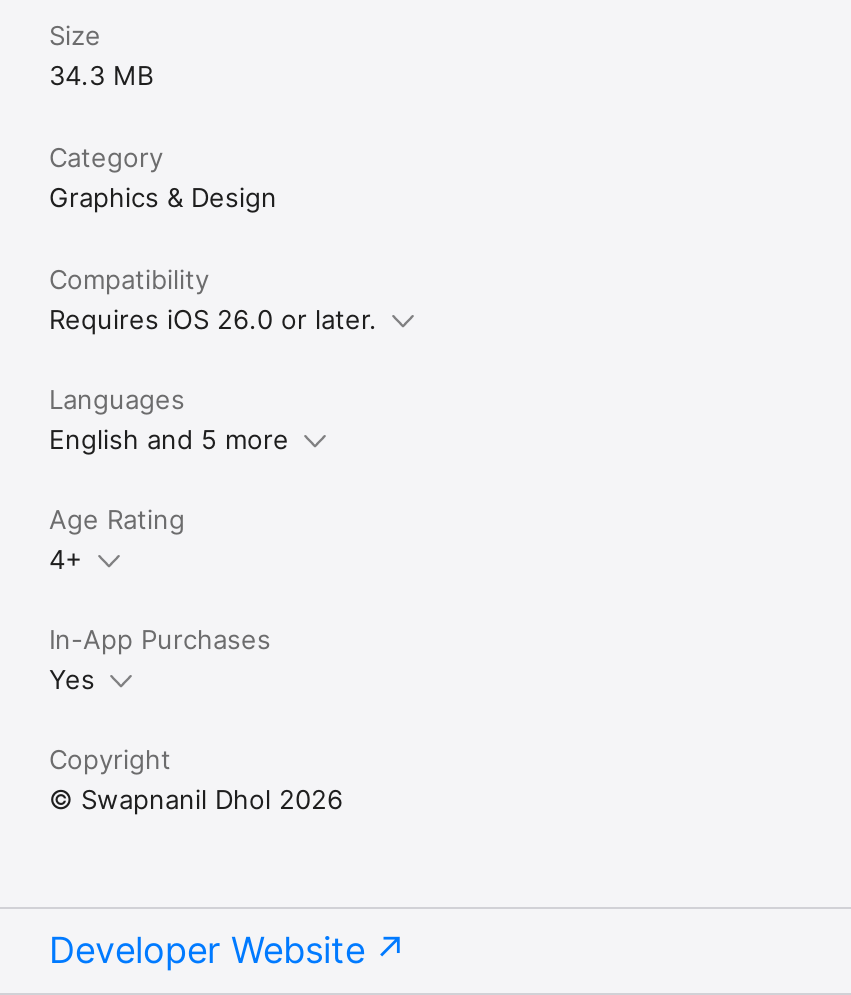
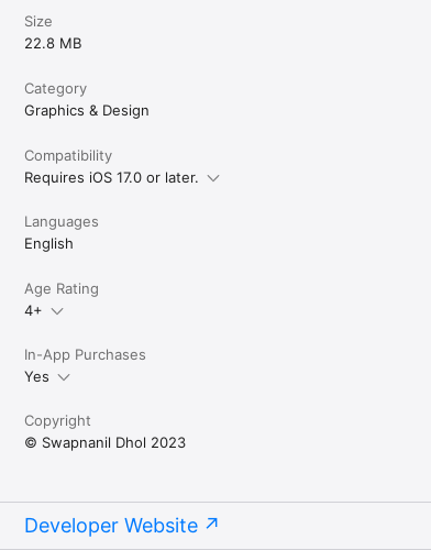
- 34.3 MB
+ 22.8 MB

- Requires iOS 26.0 or later.
+ Requires iOS 17.0 or later.

- English and 5 more
+ English

- © Swapnanil Dhol 2026
+ © Swapnanil Dhol 2023
